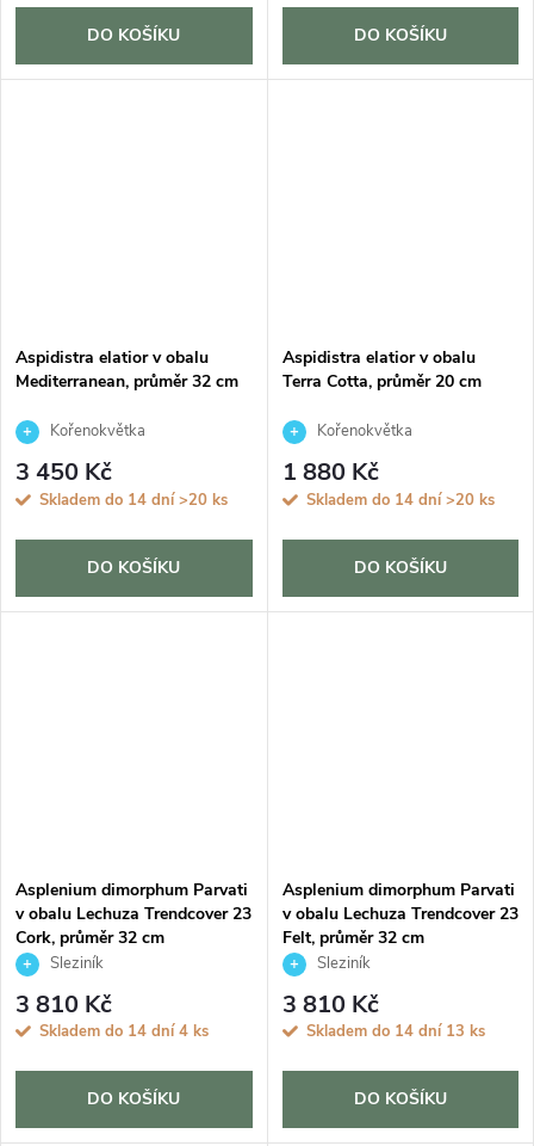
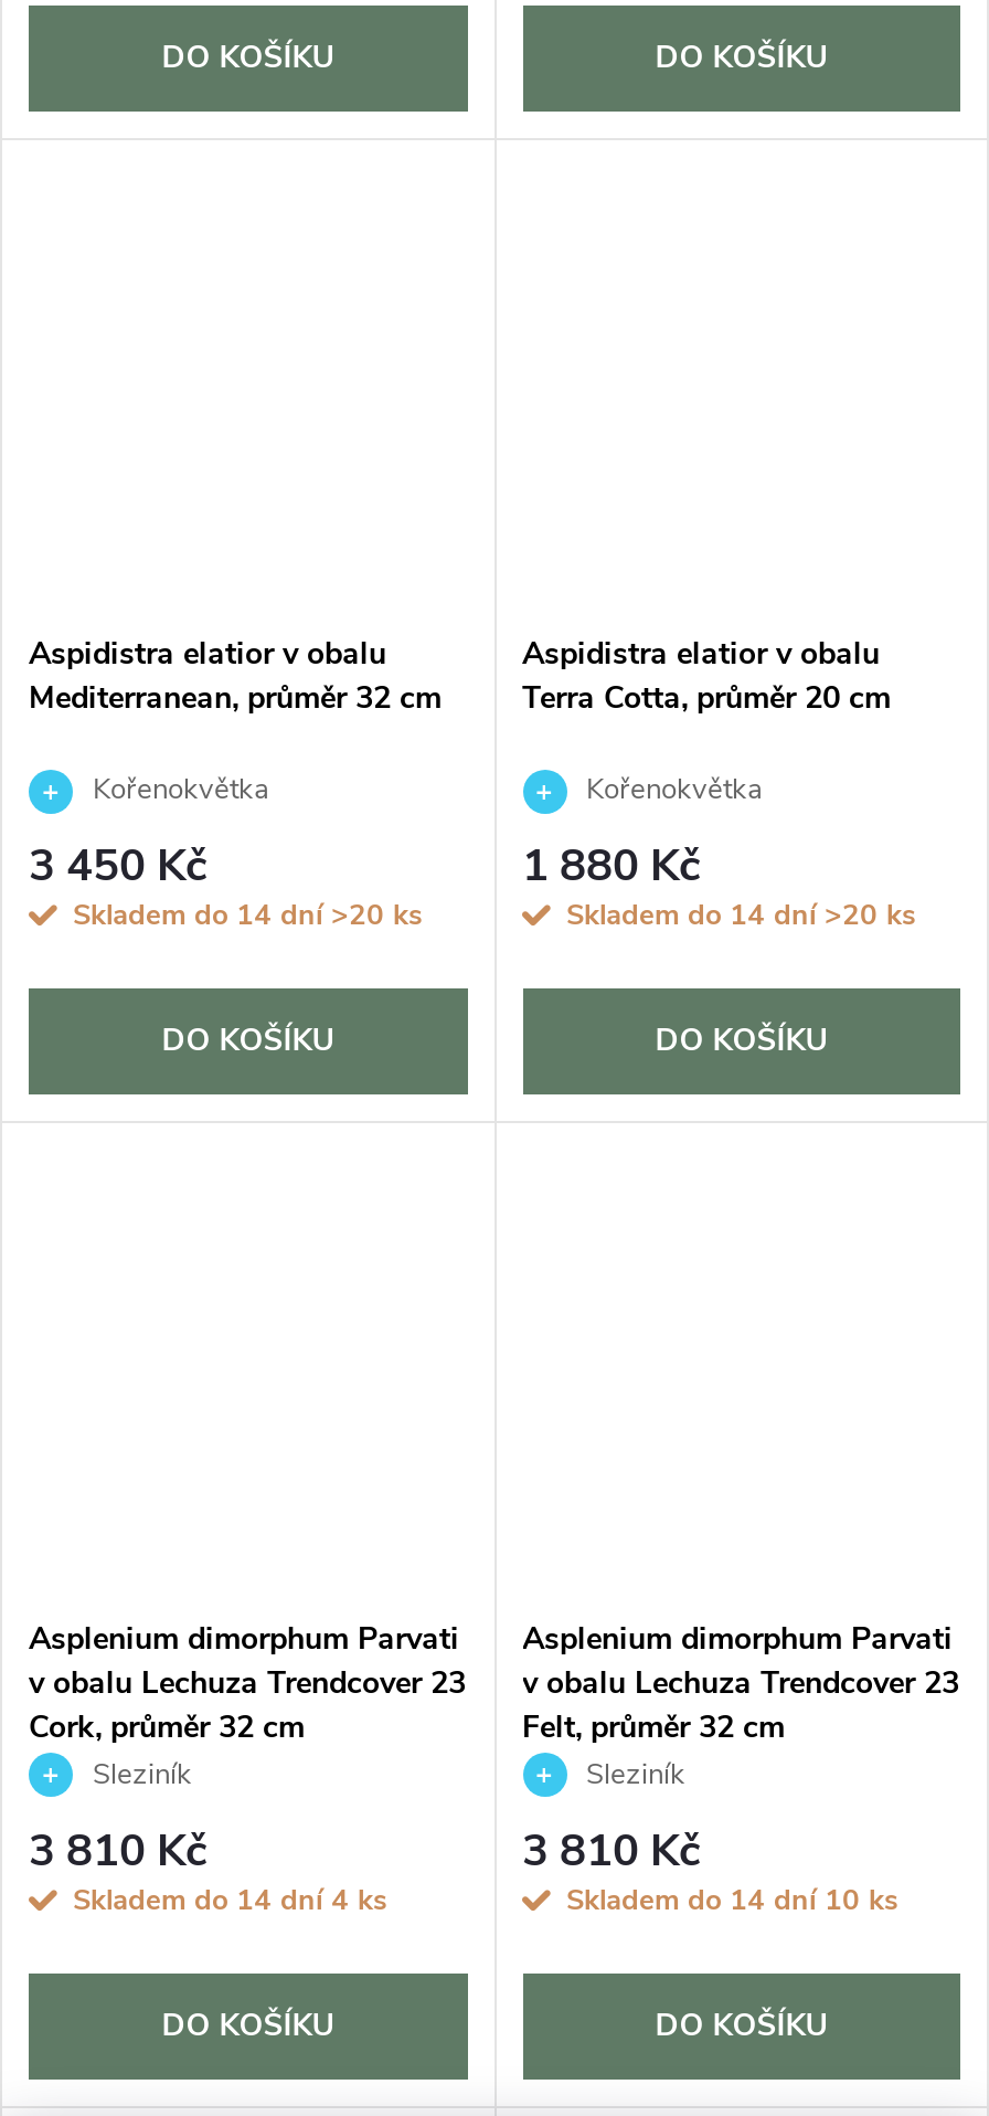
- Skladem do 14 dní 13 ks
+ Skladem do 14 dní 10 ks
